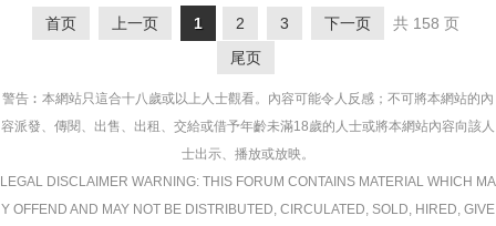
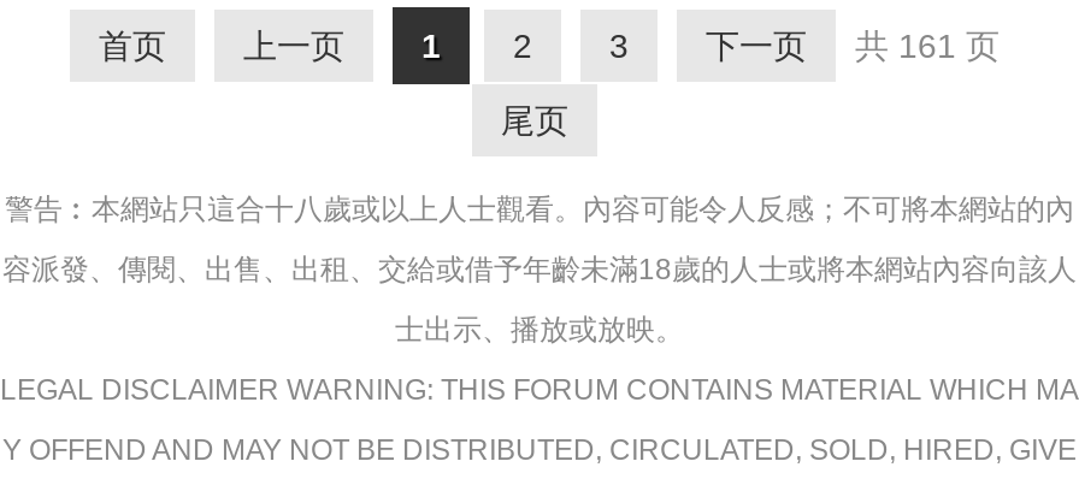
- 首页 上一页 1 2 3 下一页 共 158 页
+ 首页 上一页 1 2 3 下一页 共 161 页
